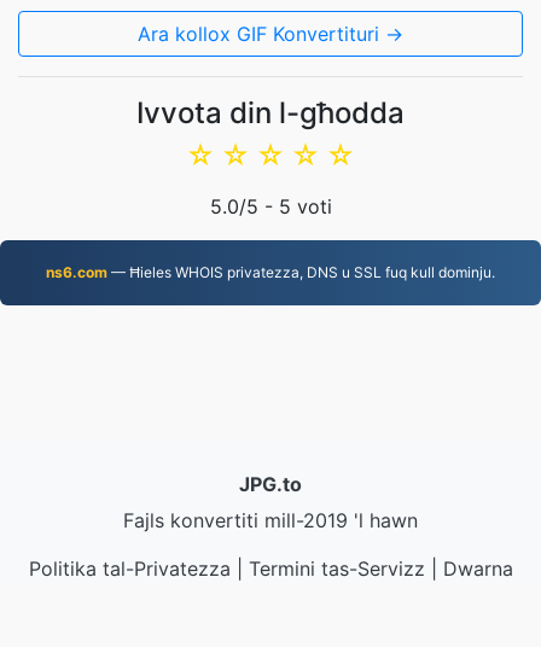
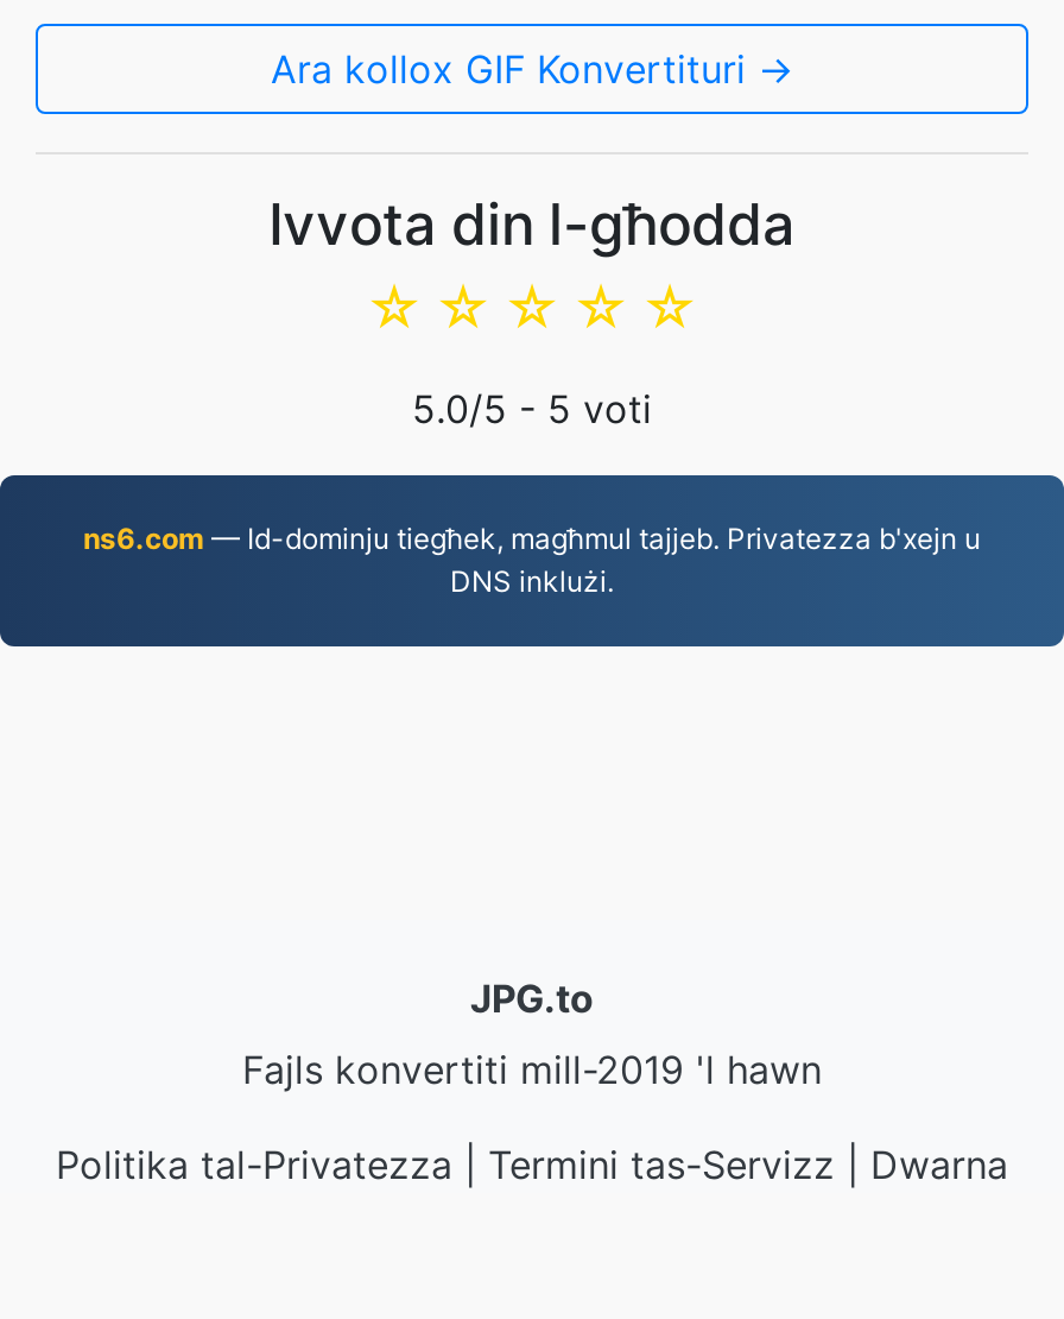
- ns6.com — Ħieles WHOIS privatezza, DNS u SSL fuq kull dominju.
+ ns6.com — Id-dominju tiegħek, magħmul tajjeb. Privatezza b'xejn u
+ DNS inklużi.
